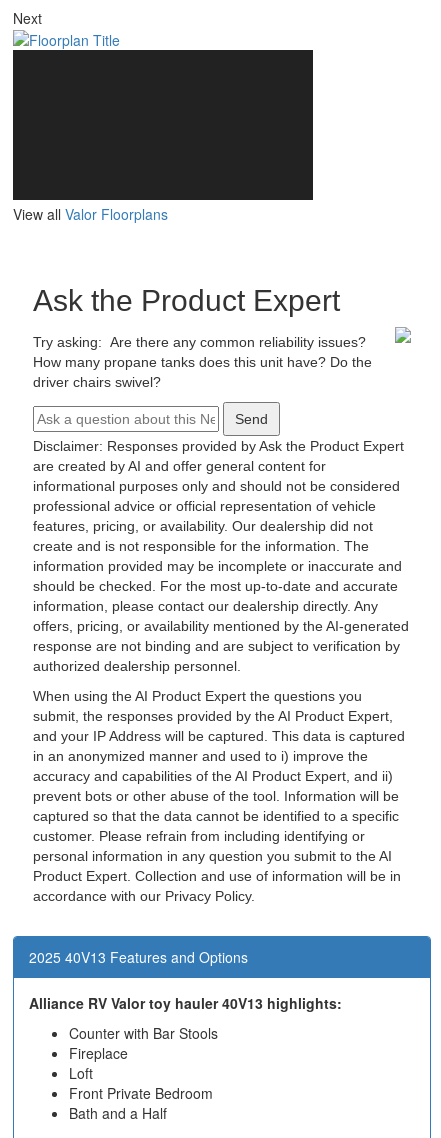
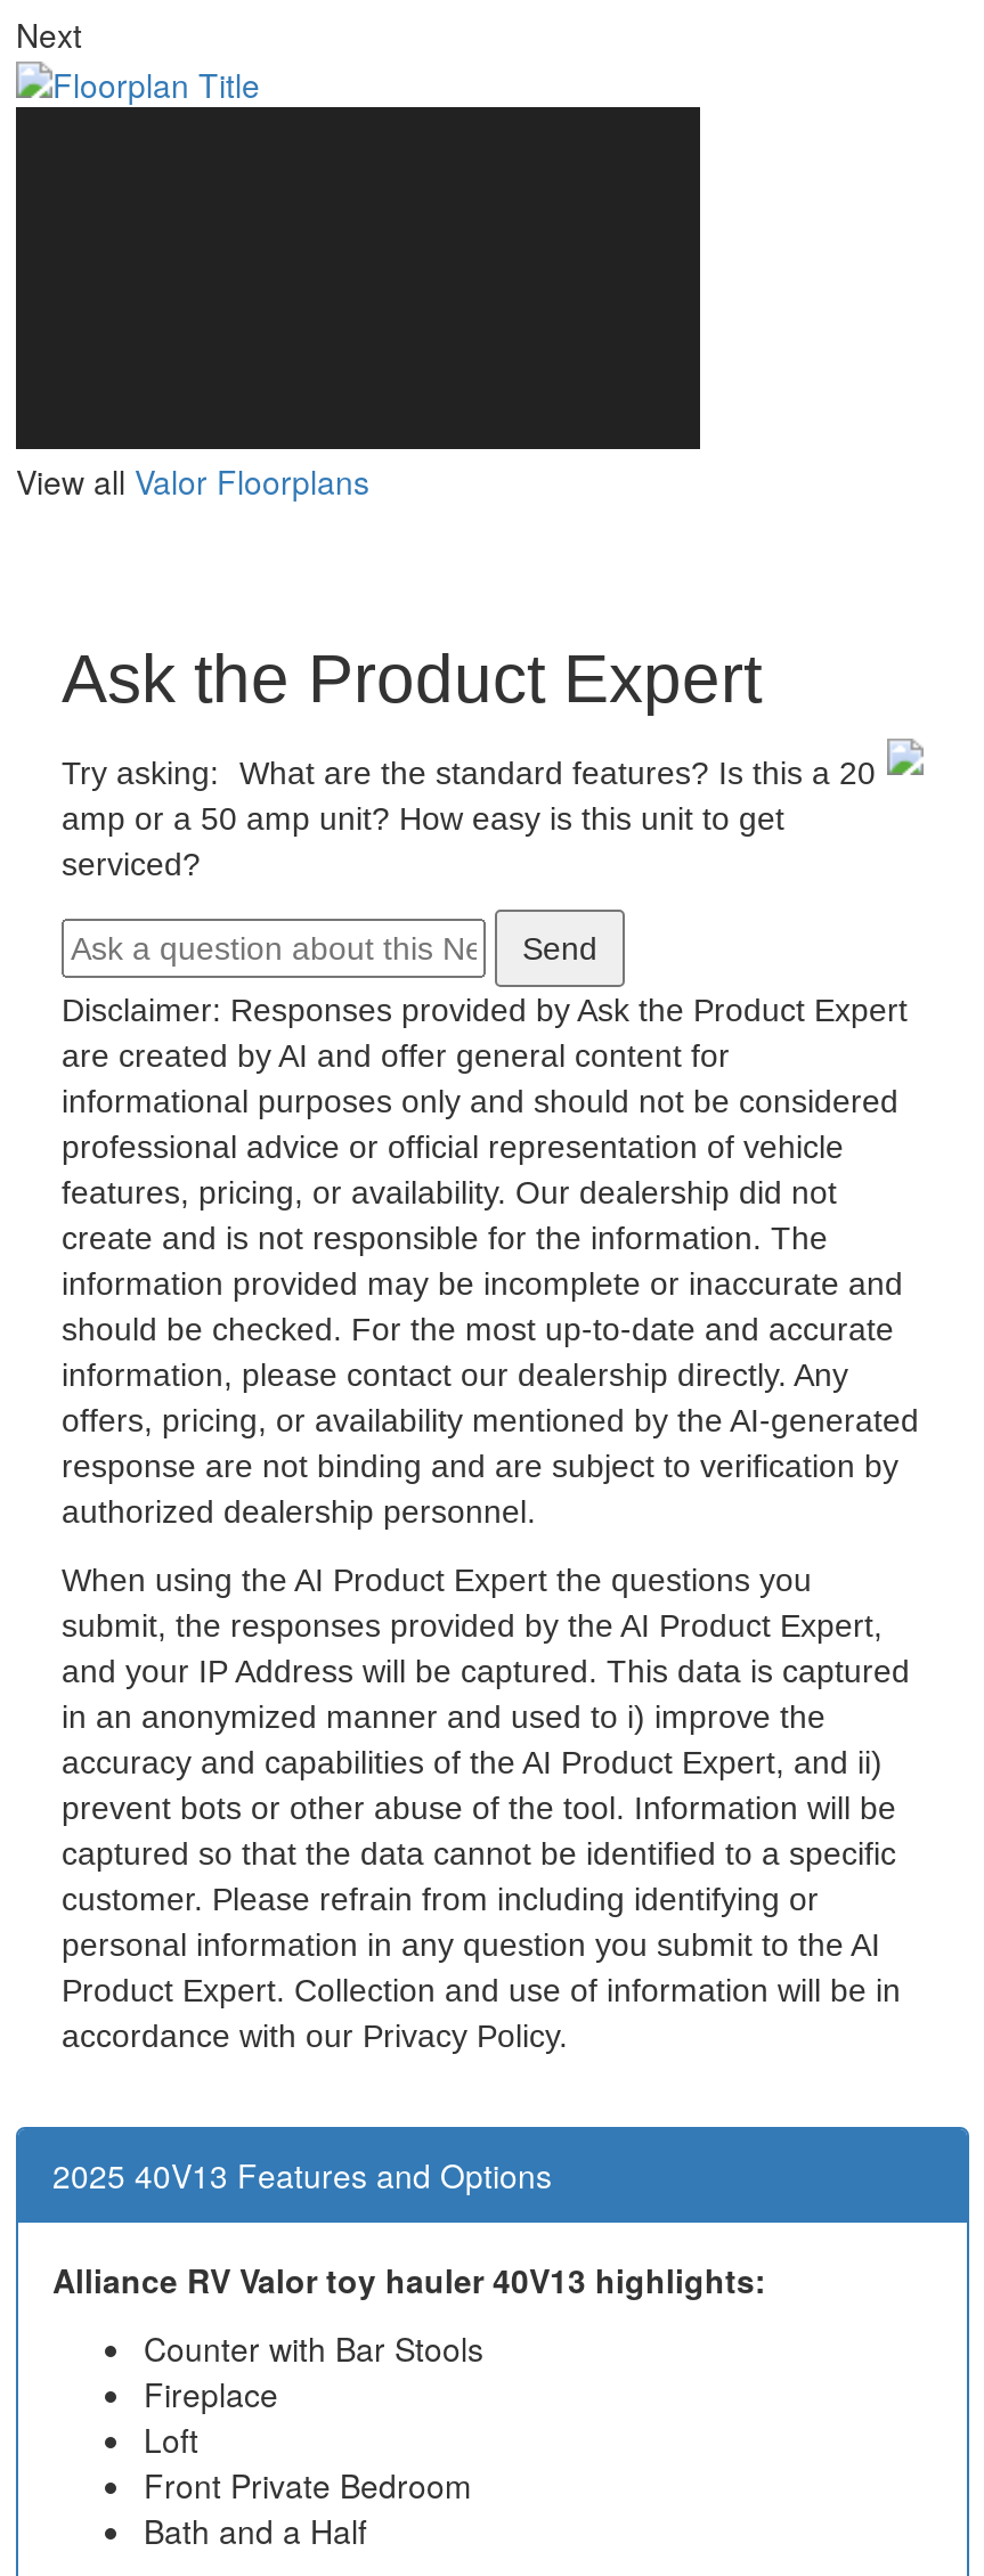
- Try asking: Are there any common reliability issues?
- How many propane tanks does this unit have? Do the
- driver chairs swivel?
+ Try asking: What are the standard features? Is this a 20
+ amp or a 50 amp unit? How easy is this unit to get
+ serviced?
